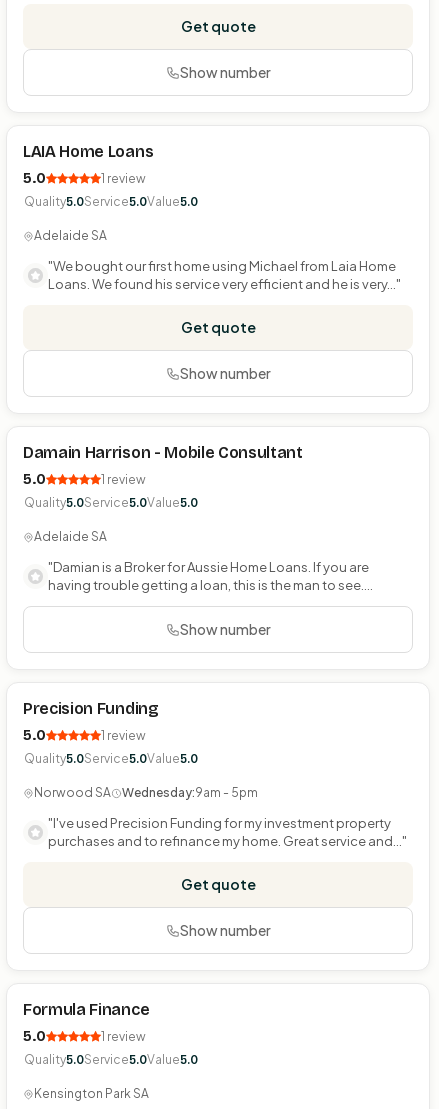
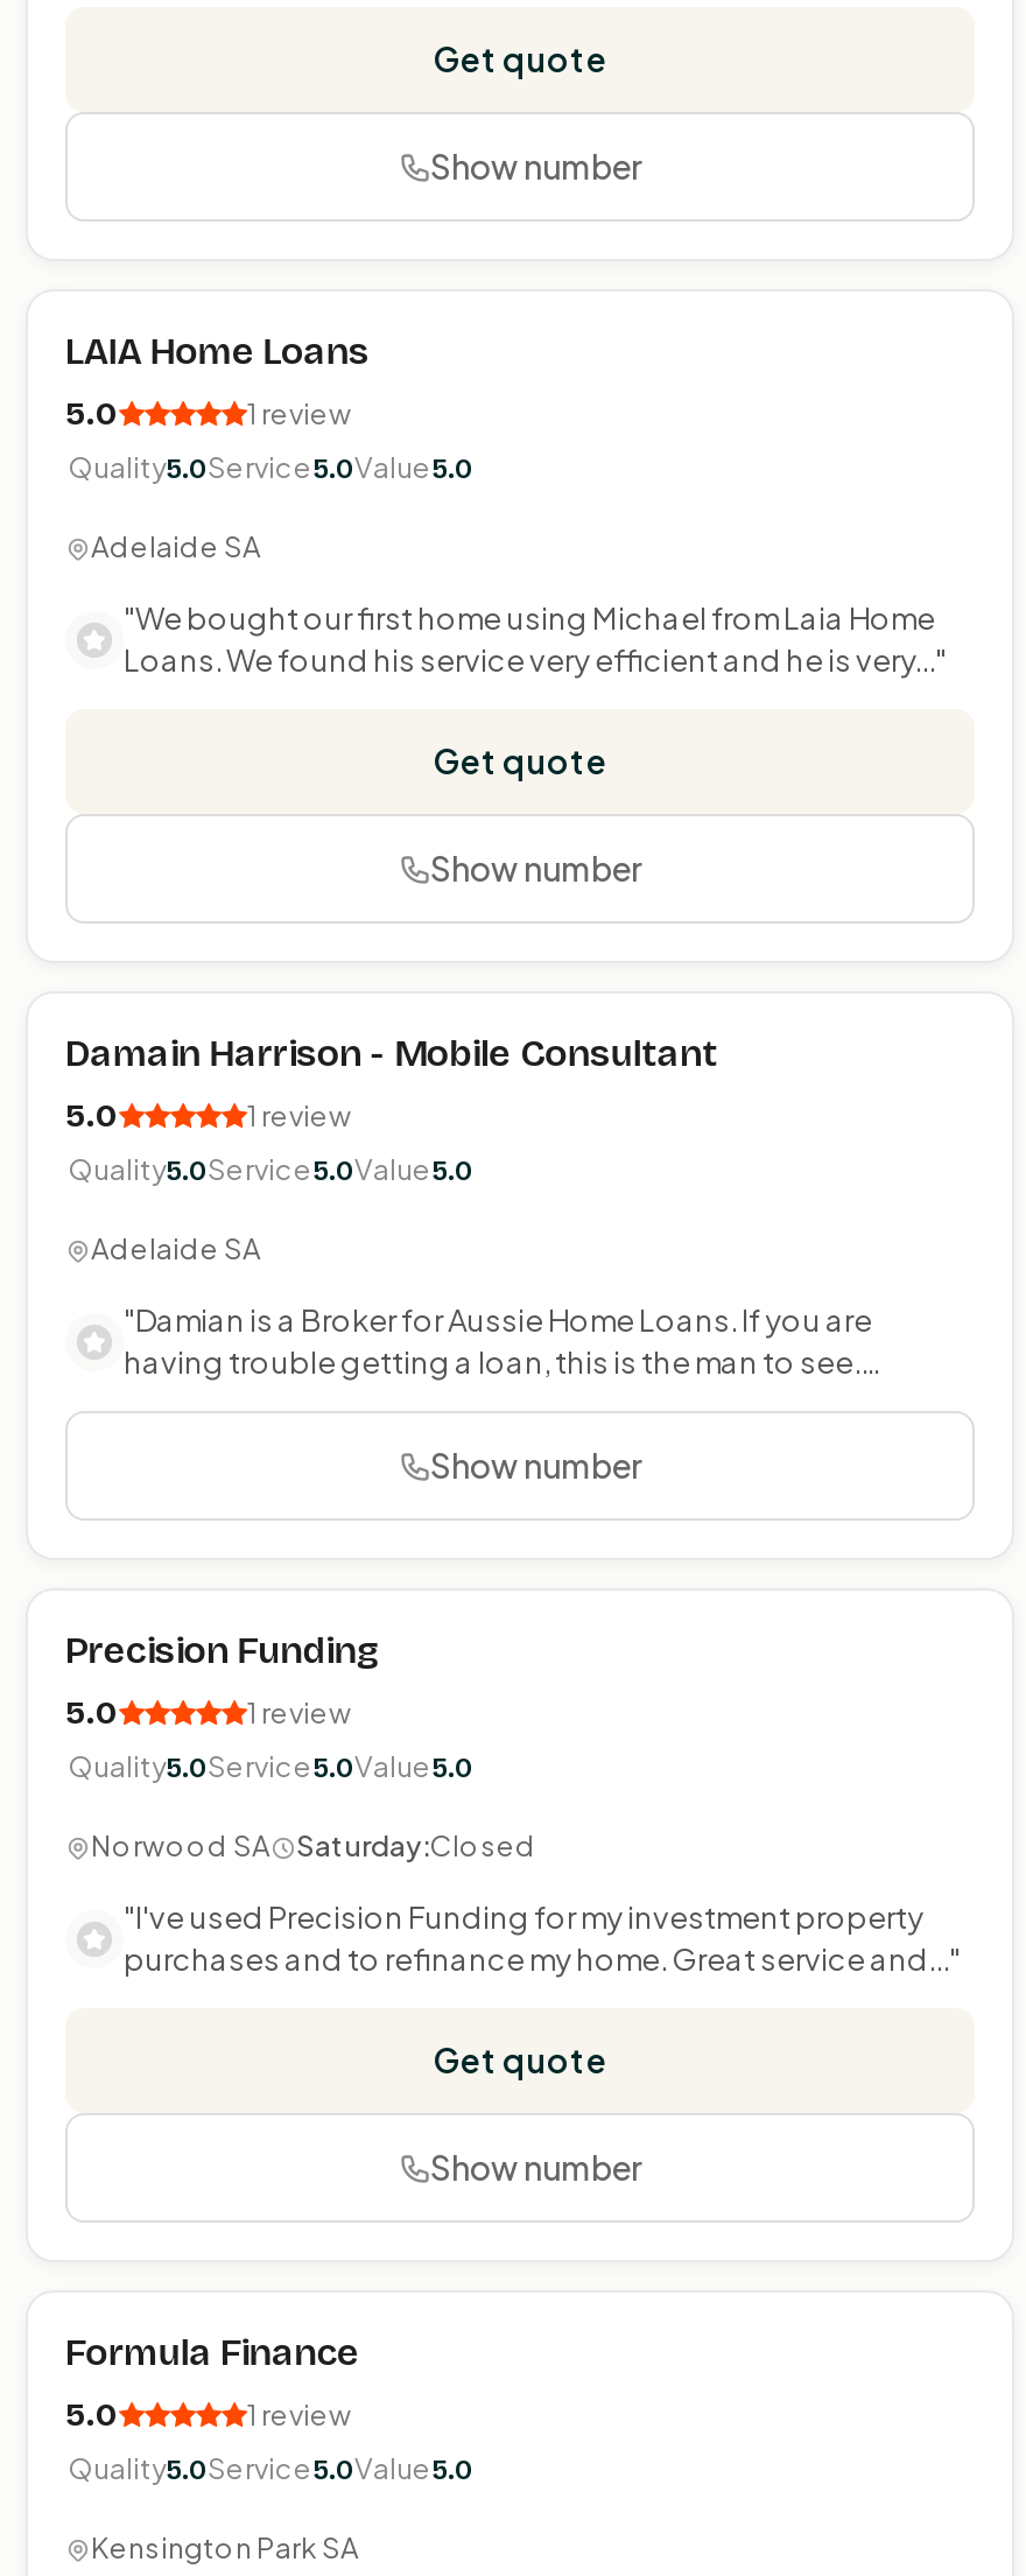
- Wednesday:9am - 5pm
+ Saturday:Closed
